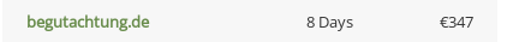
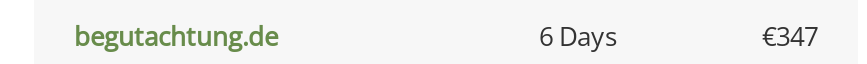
- 8 Days
+ 6 Days
